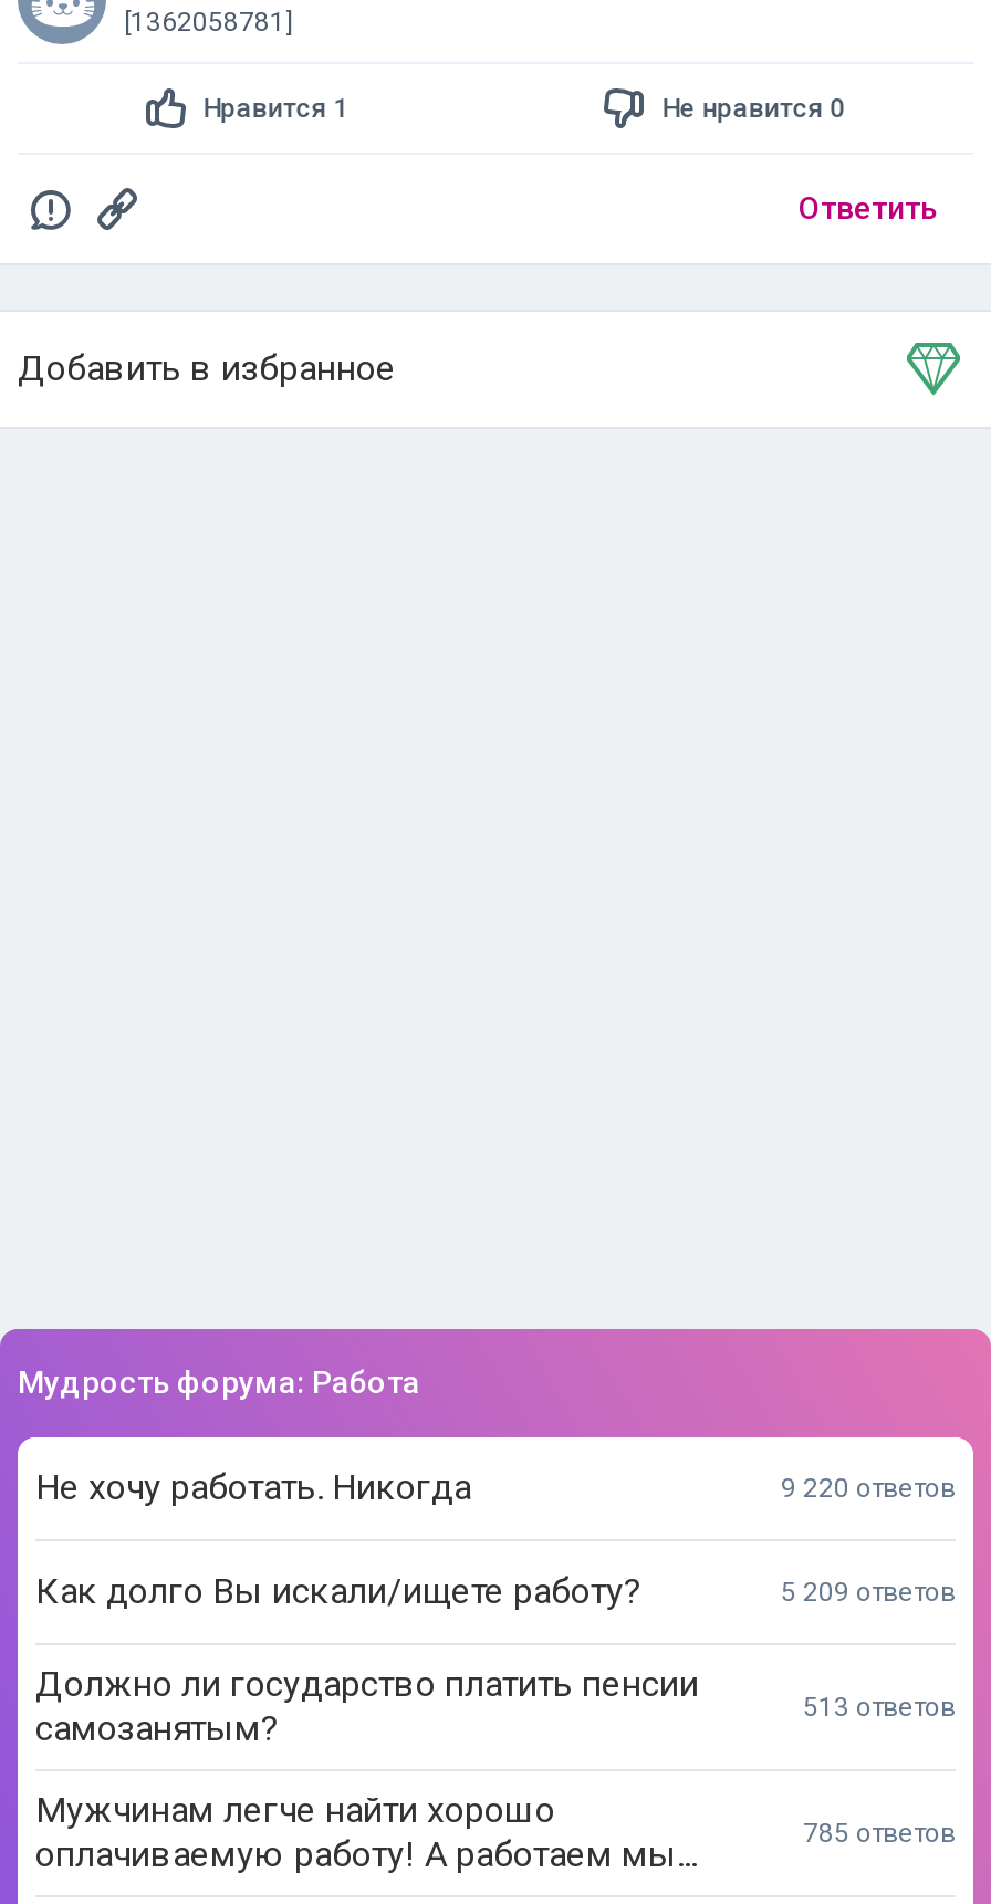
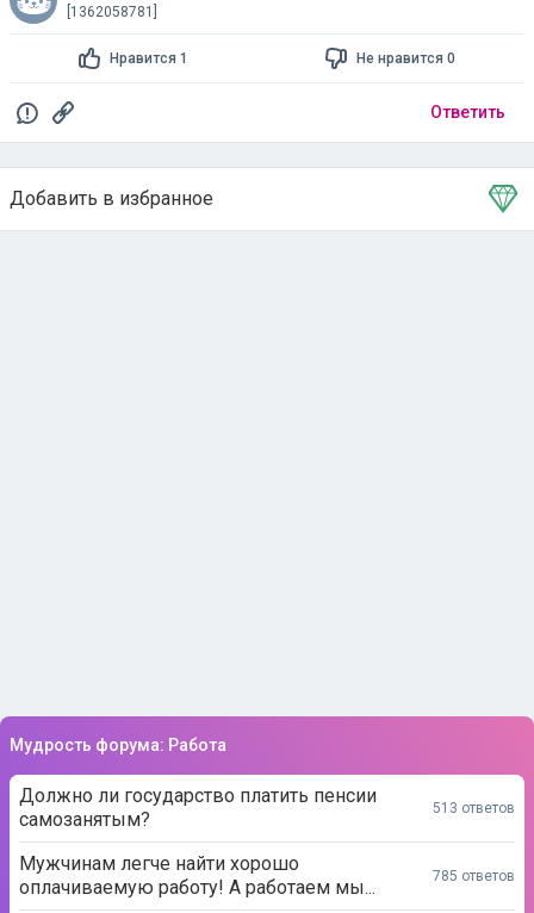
- Не хочу работать. Никогда
- 9 220 ответов
- Как долго Вы искали/ищете работу?
- 5 209 ответов
